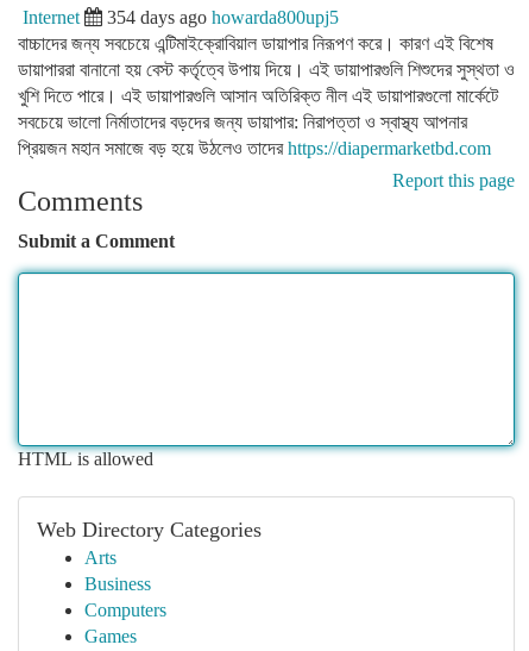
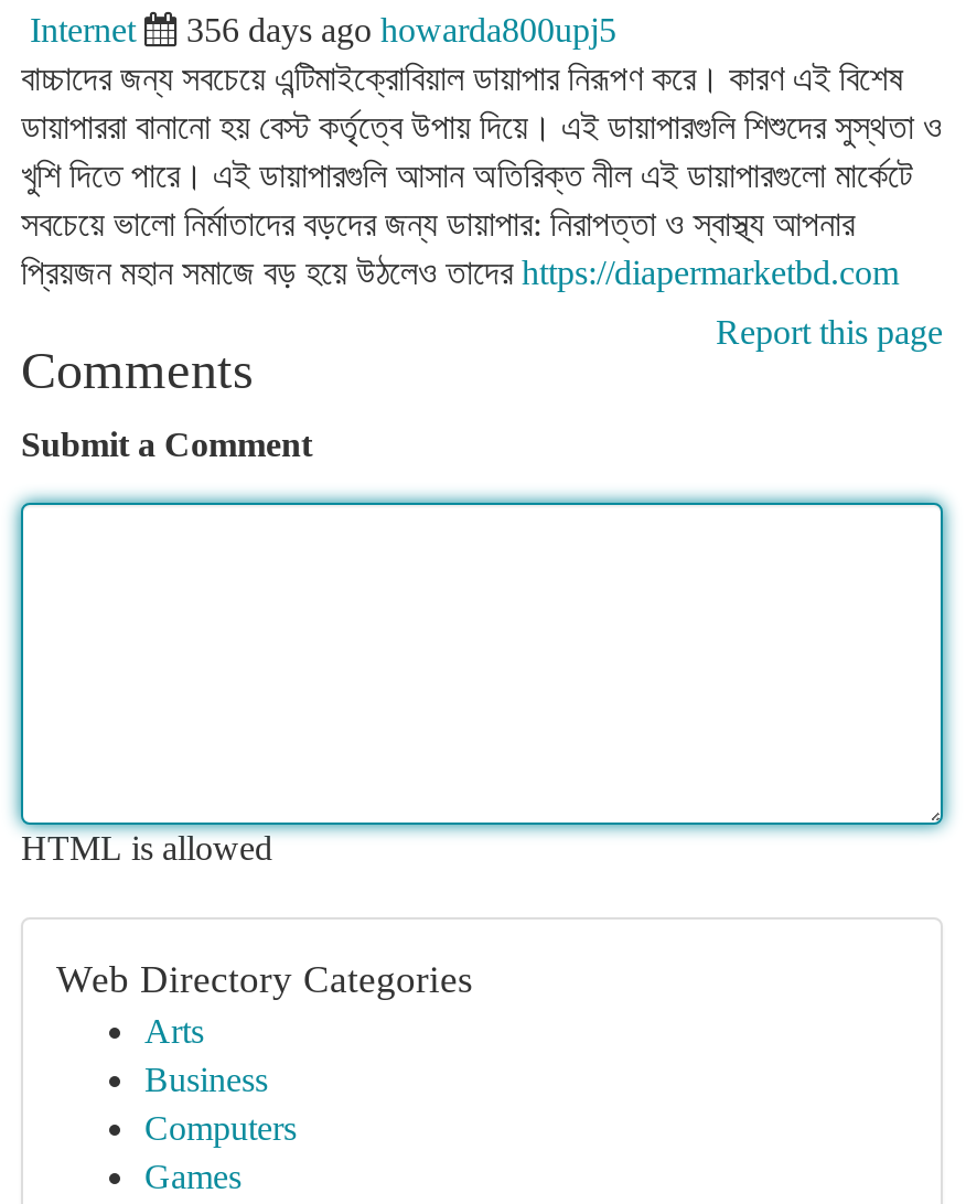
- 354 days ago howarda800upj5
+ 356 days ago howarda800upj5
